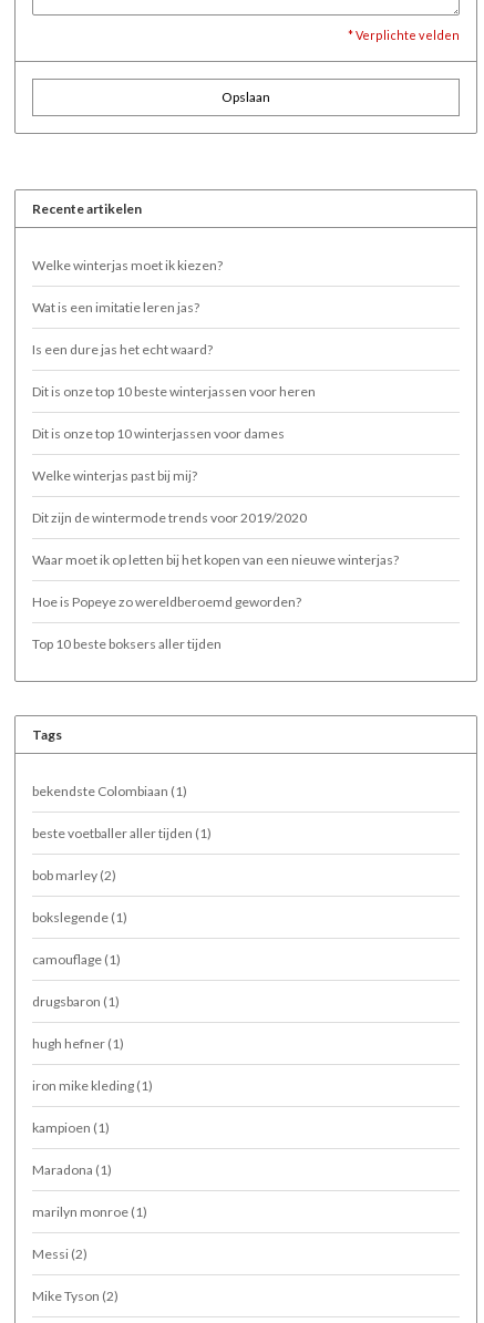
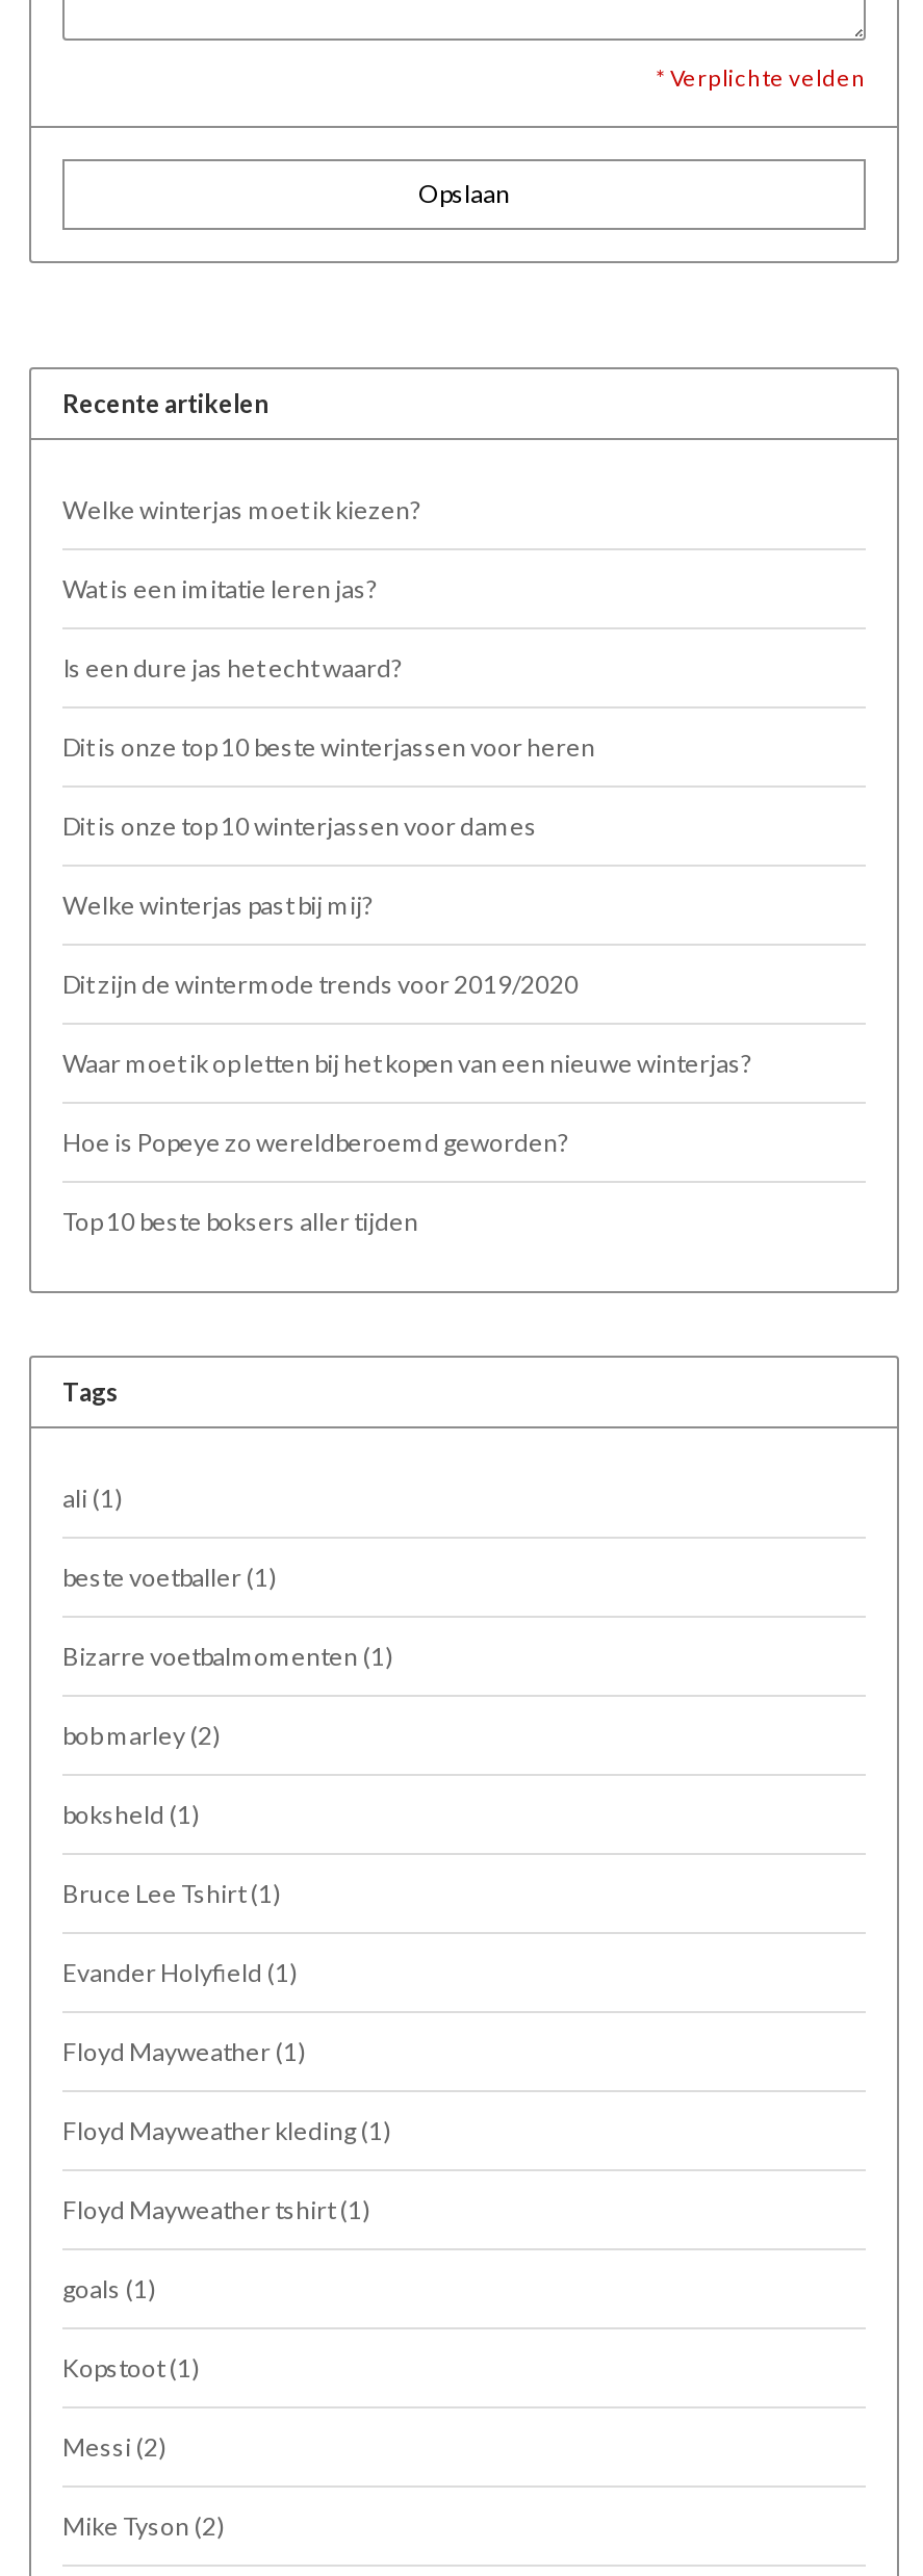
- bekendste Colombiaan (1)
- beste voetballer aller tijden (1)
+ ali (1)
+ beste voetballer (1)
+ Bizarre voetbalmomenten (1)

- bokslegende (1)
+ boksheld (1)

- camouflage(1)
+ Bruce Lee Tshirt(1)

- drugsbaron (1)
+ Evander Holyfield (1)

- hugh hefner (1)
+ Floyd Mayweather (1)

- iron mike kleding(1)
+ Floyd Mayweather kleding(1)

- kampioen(1)
+ Floyd Mayweather tshirt(1)

- Maradona (1)
+ goals (1)

- marilyn monroe(1)
+ Kopstoot(1)
